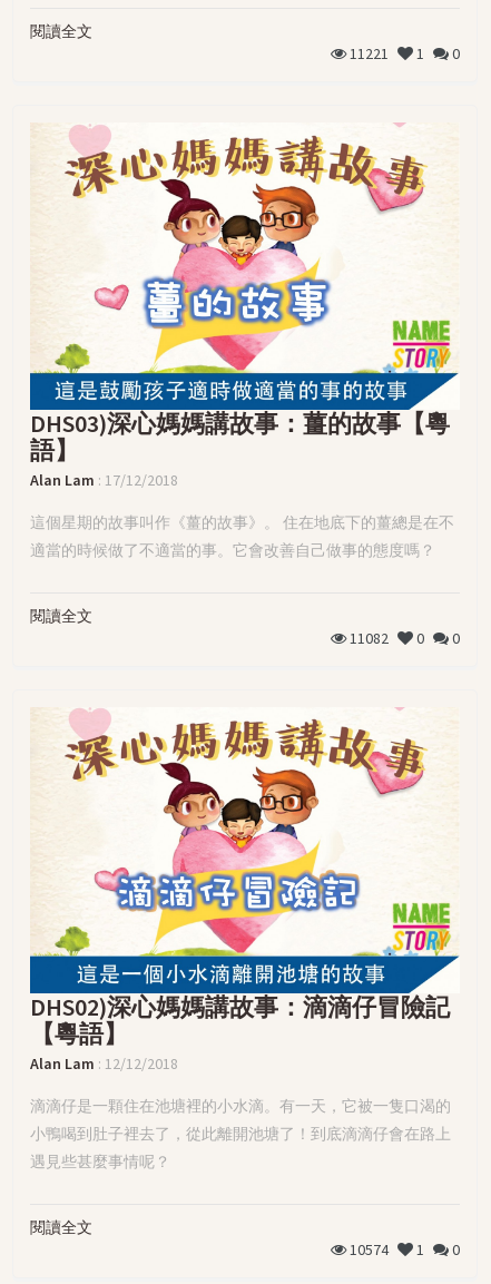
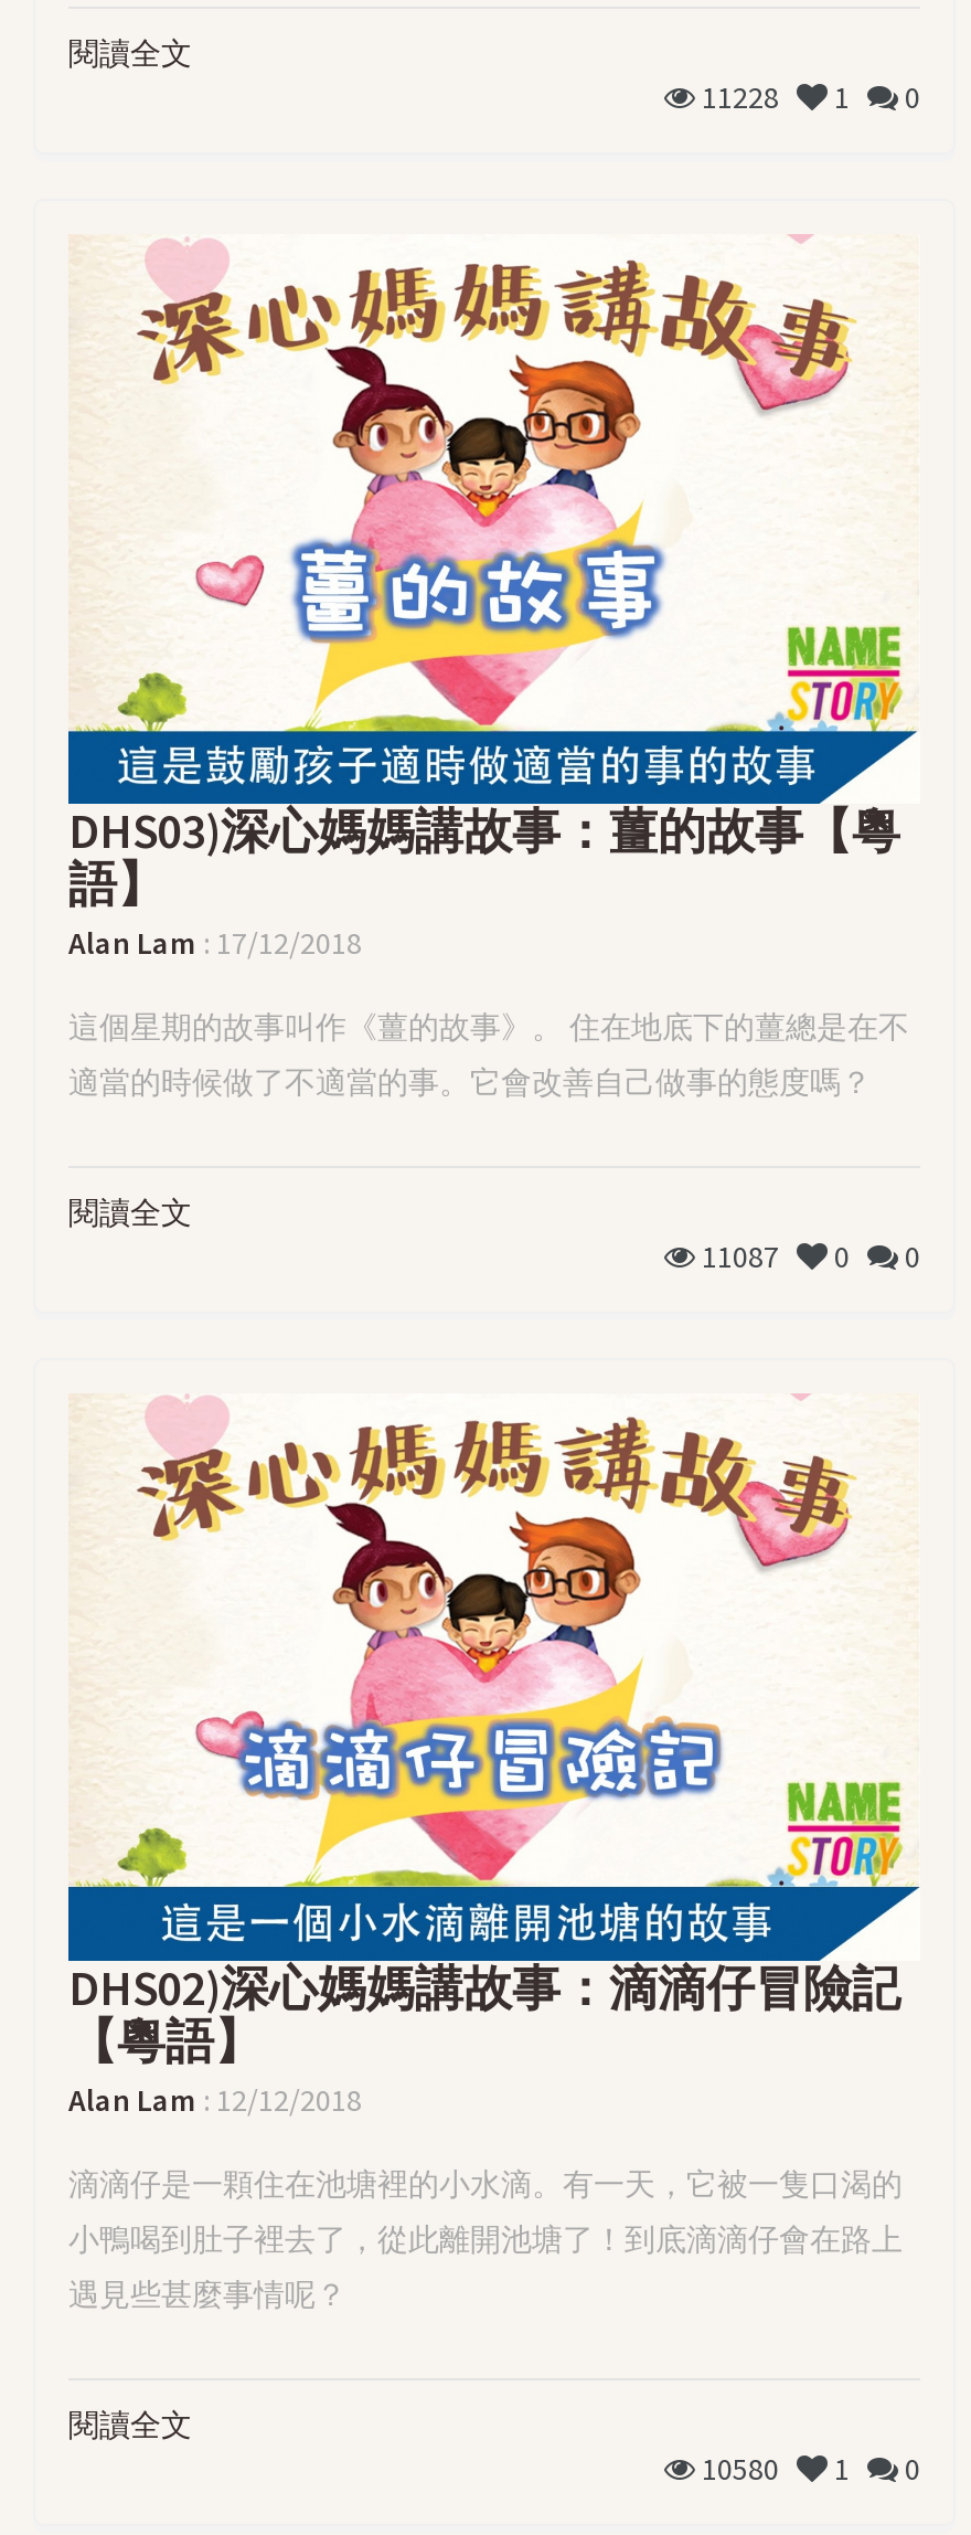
- 11221 1 0
+ 11228 1 0

- 11082 0 0
+ 11087 0 0

- 10574 1 0
+ 10580 1 0
